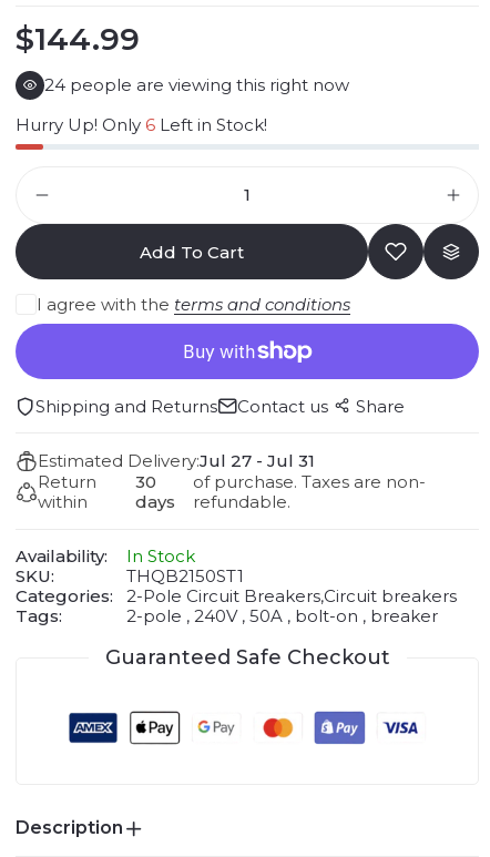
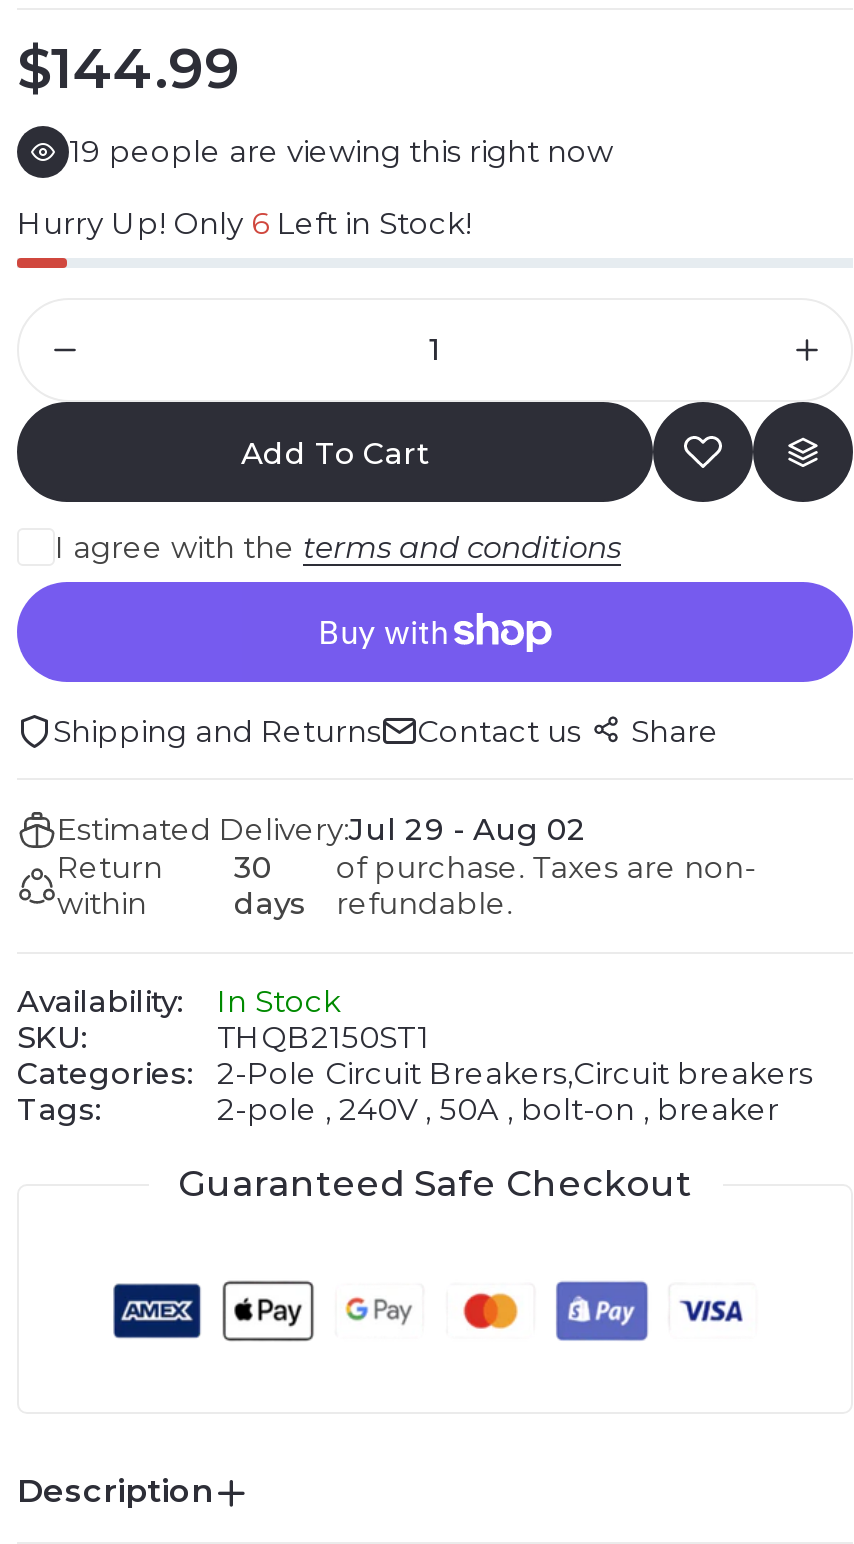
- 24 people are viewing this right now
+ 19 people are viewing this right now

- Estimated Delivery:Jul 27 - Jul 31
+ Estimated Delivery:Jul 29 - Aug 02
